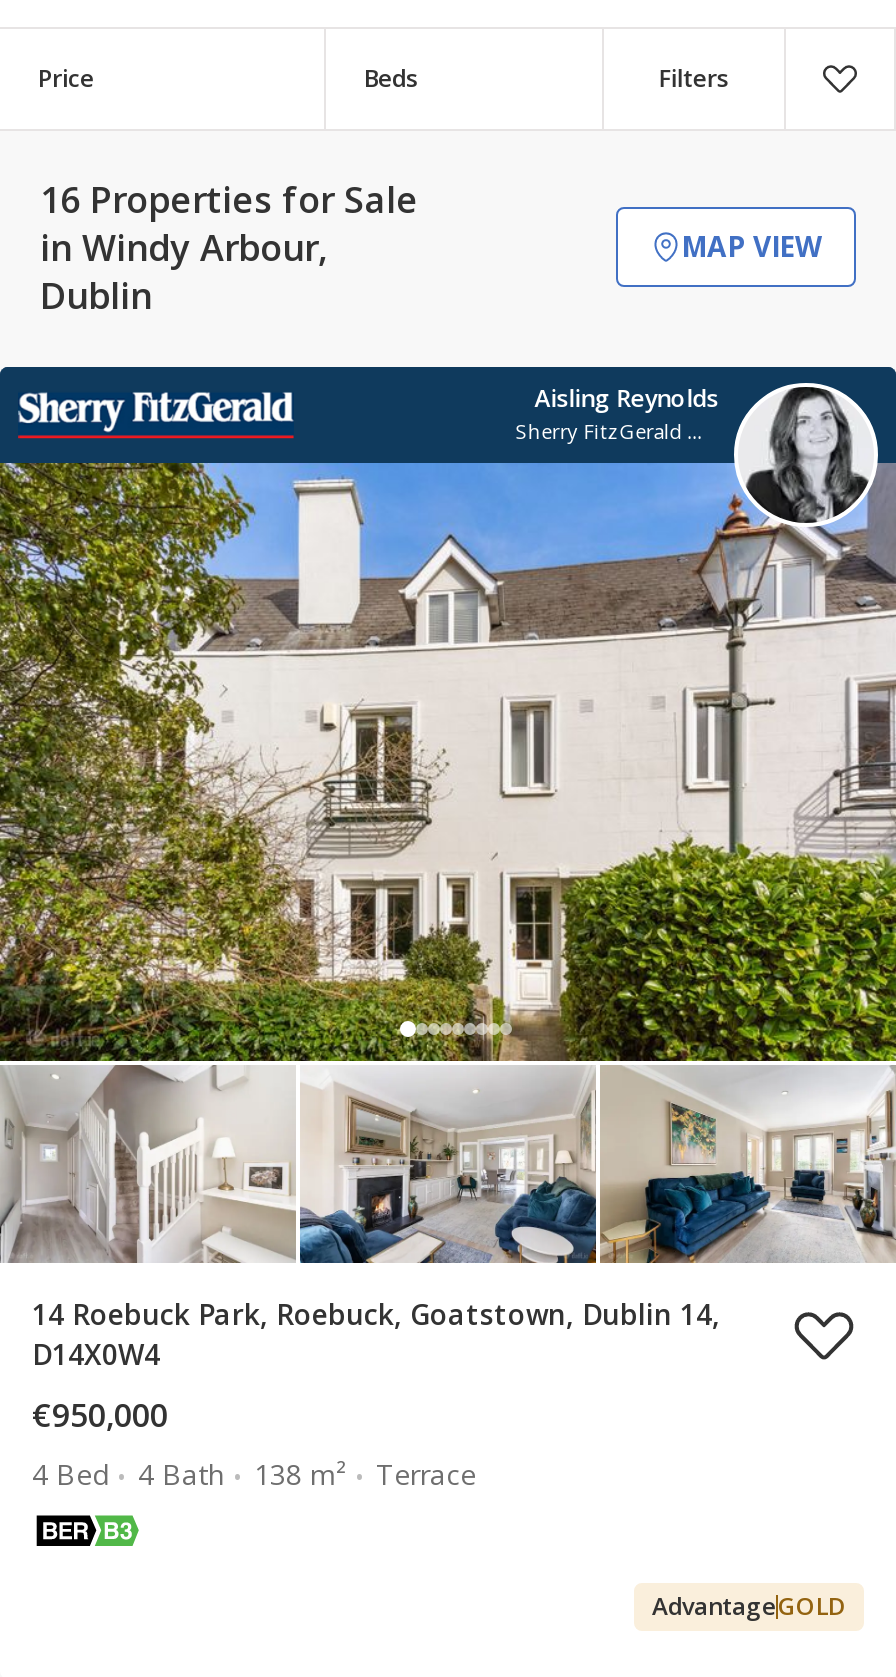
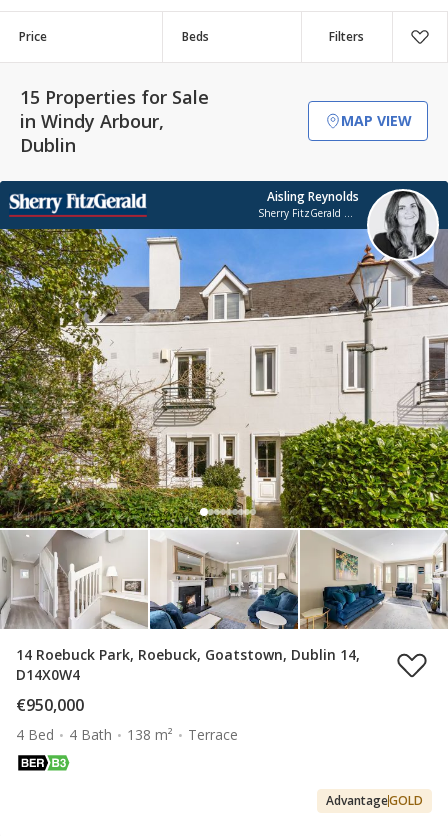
- 16 Properties for Sale
+ 15 Properties for Sale
